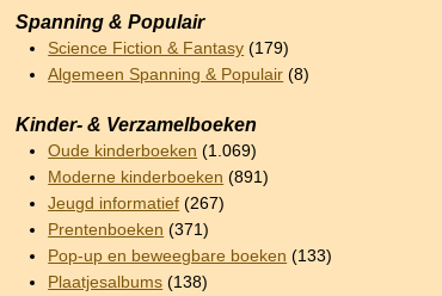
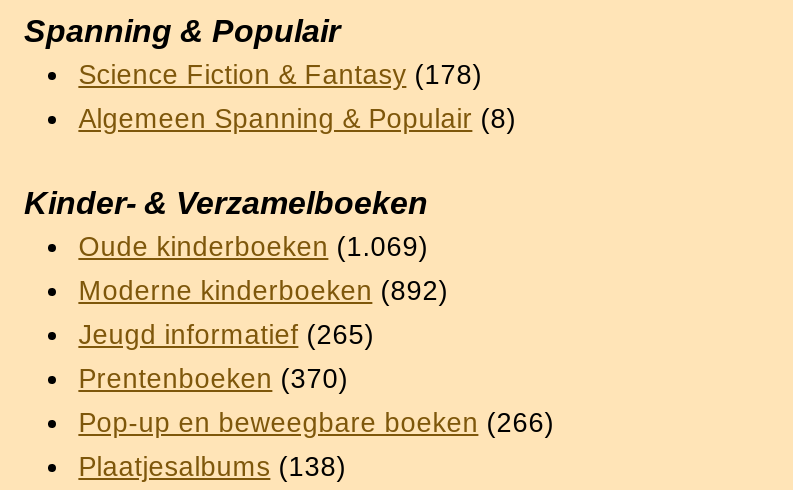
- Science Fiction & Fantasy (179)
+ Science Fiction & Fantasy (178)

- Moderne kinderboeken (891)
+ Moderne kinderboeken (892)

- Jeugd informatief (267)
+ Jeugd informatief (265)

- Prentenboeken (371)
+ Prentenboeken (370)

- Pop-up en beweegbare boeken (133)
+ Pop-up en beweegbare boeken (266)
